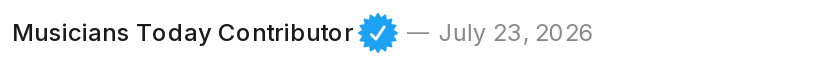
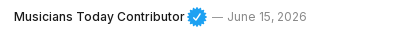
- July 23, 2026
+ June 15, 2026
